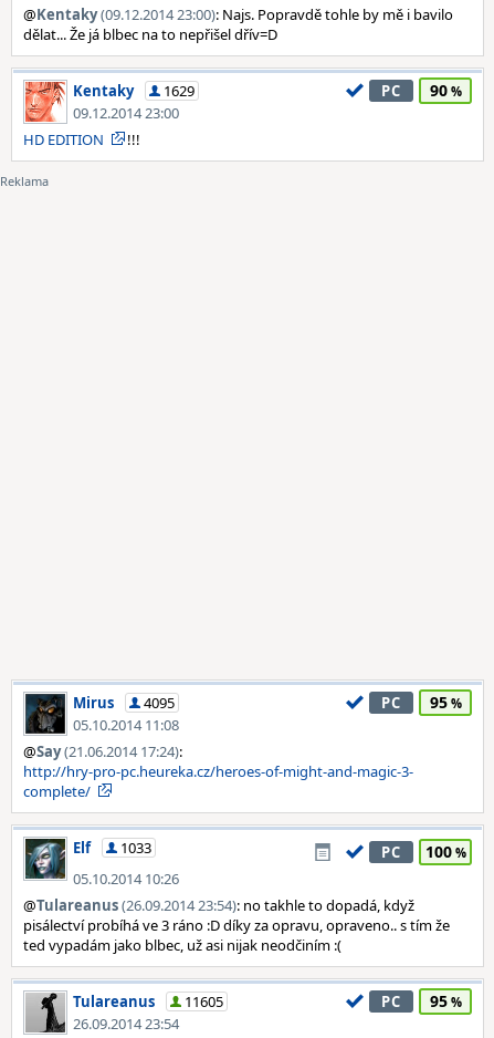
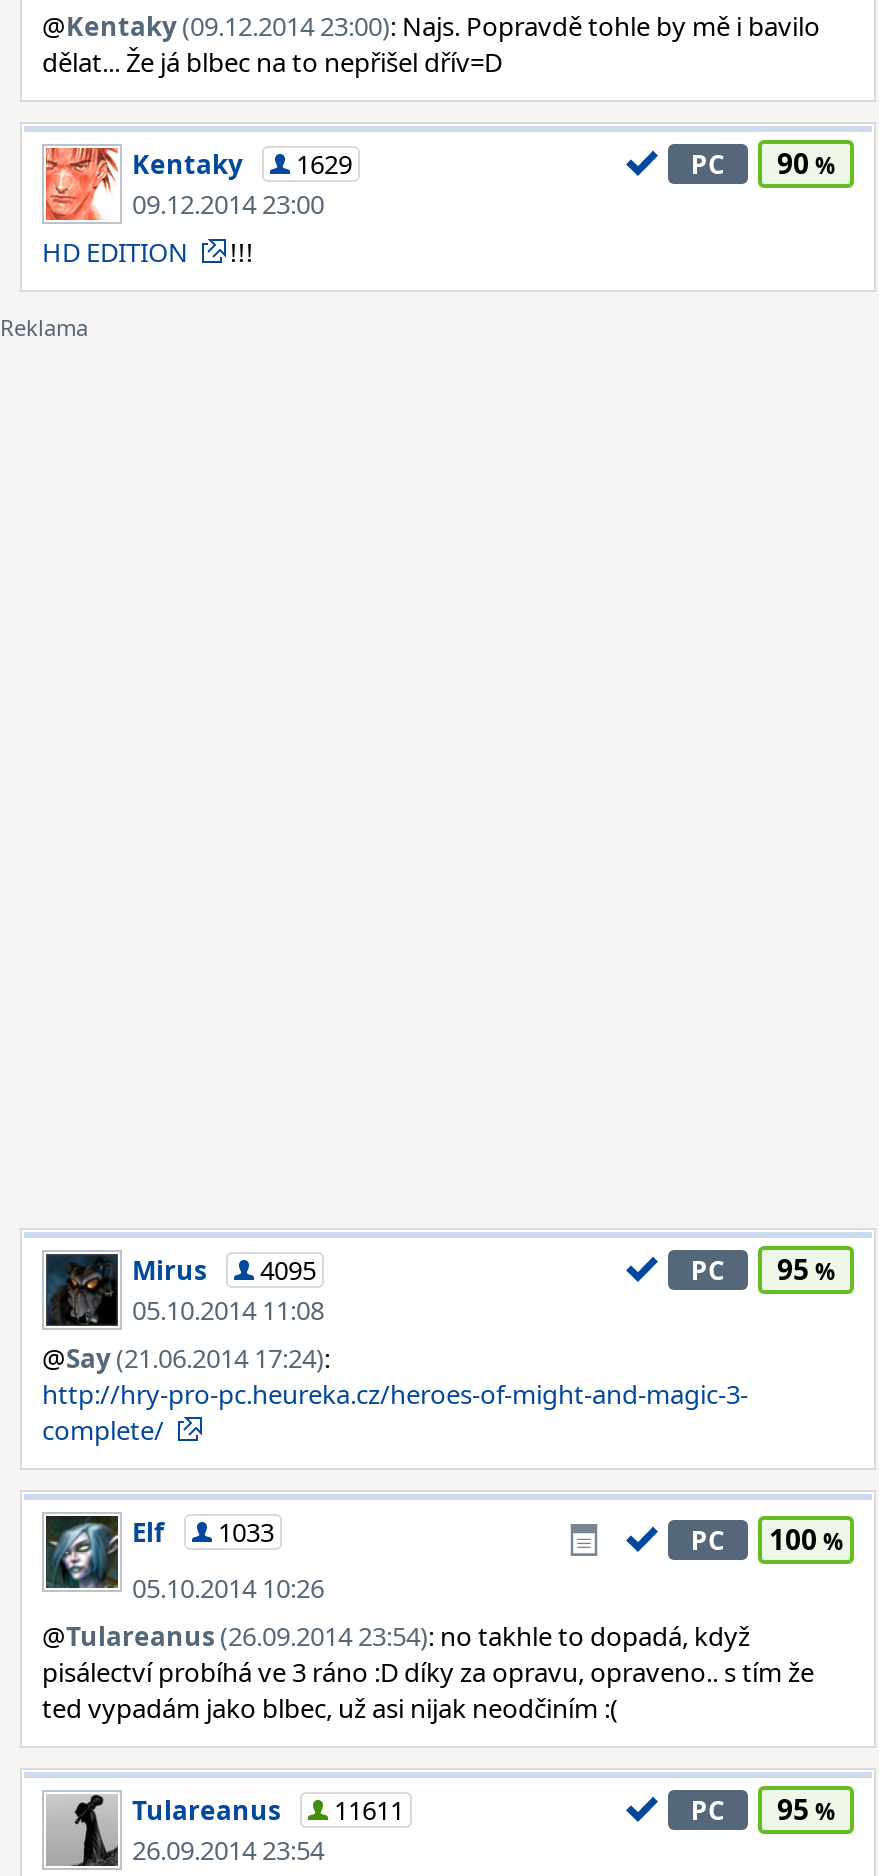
- Tulareanus 11605
+ Tulareanus 11611
